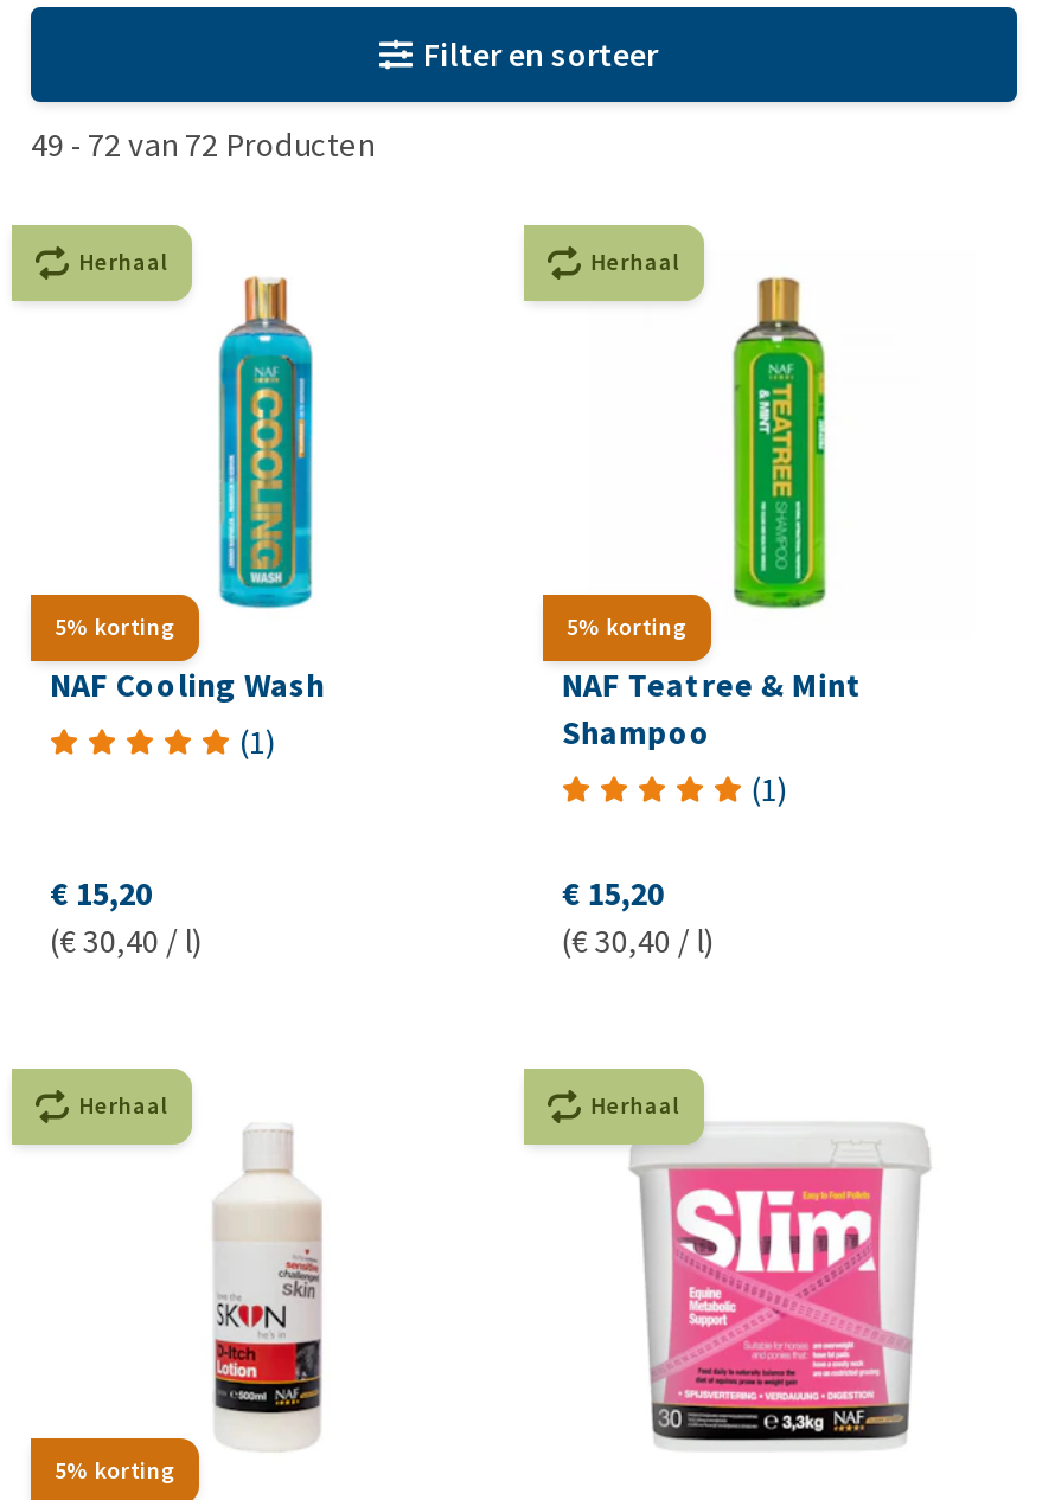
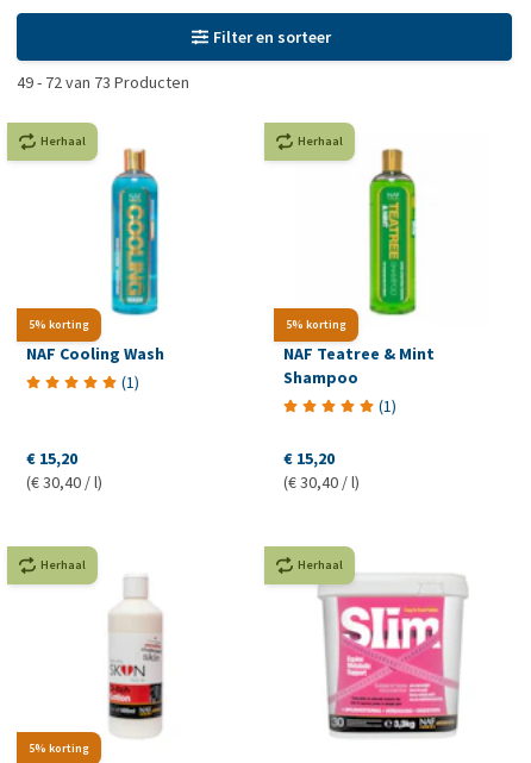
- 49 - 72 van 72 Producten
+ 49 - 72 van 73 Producten
